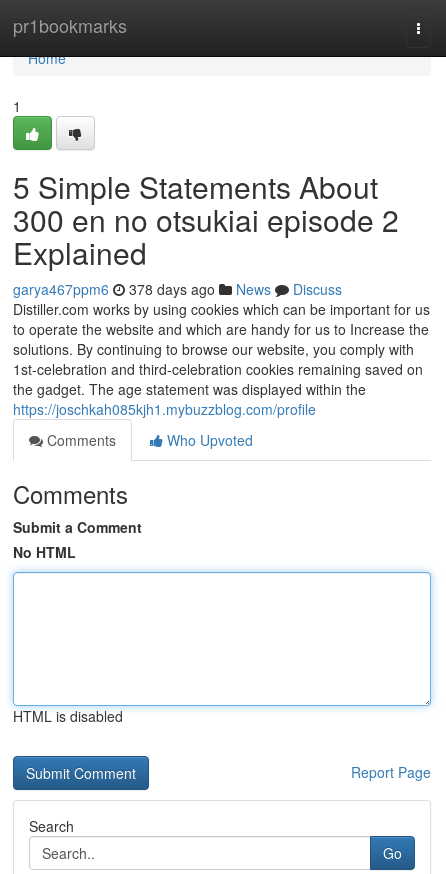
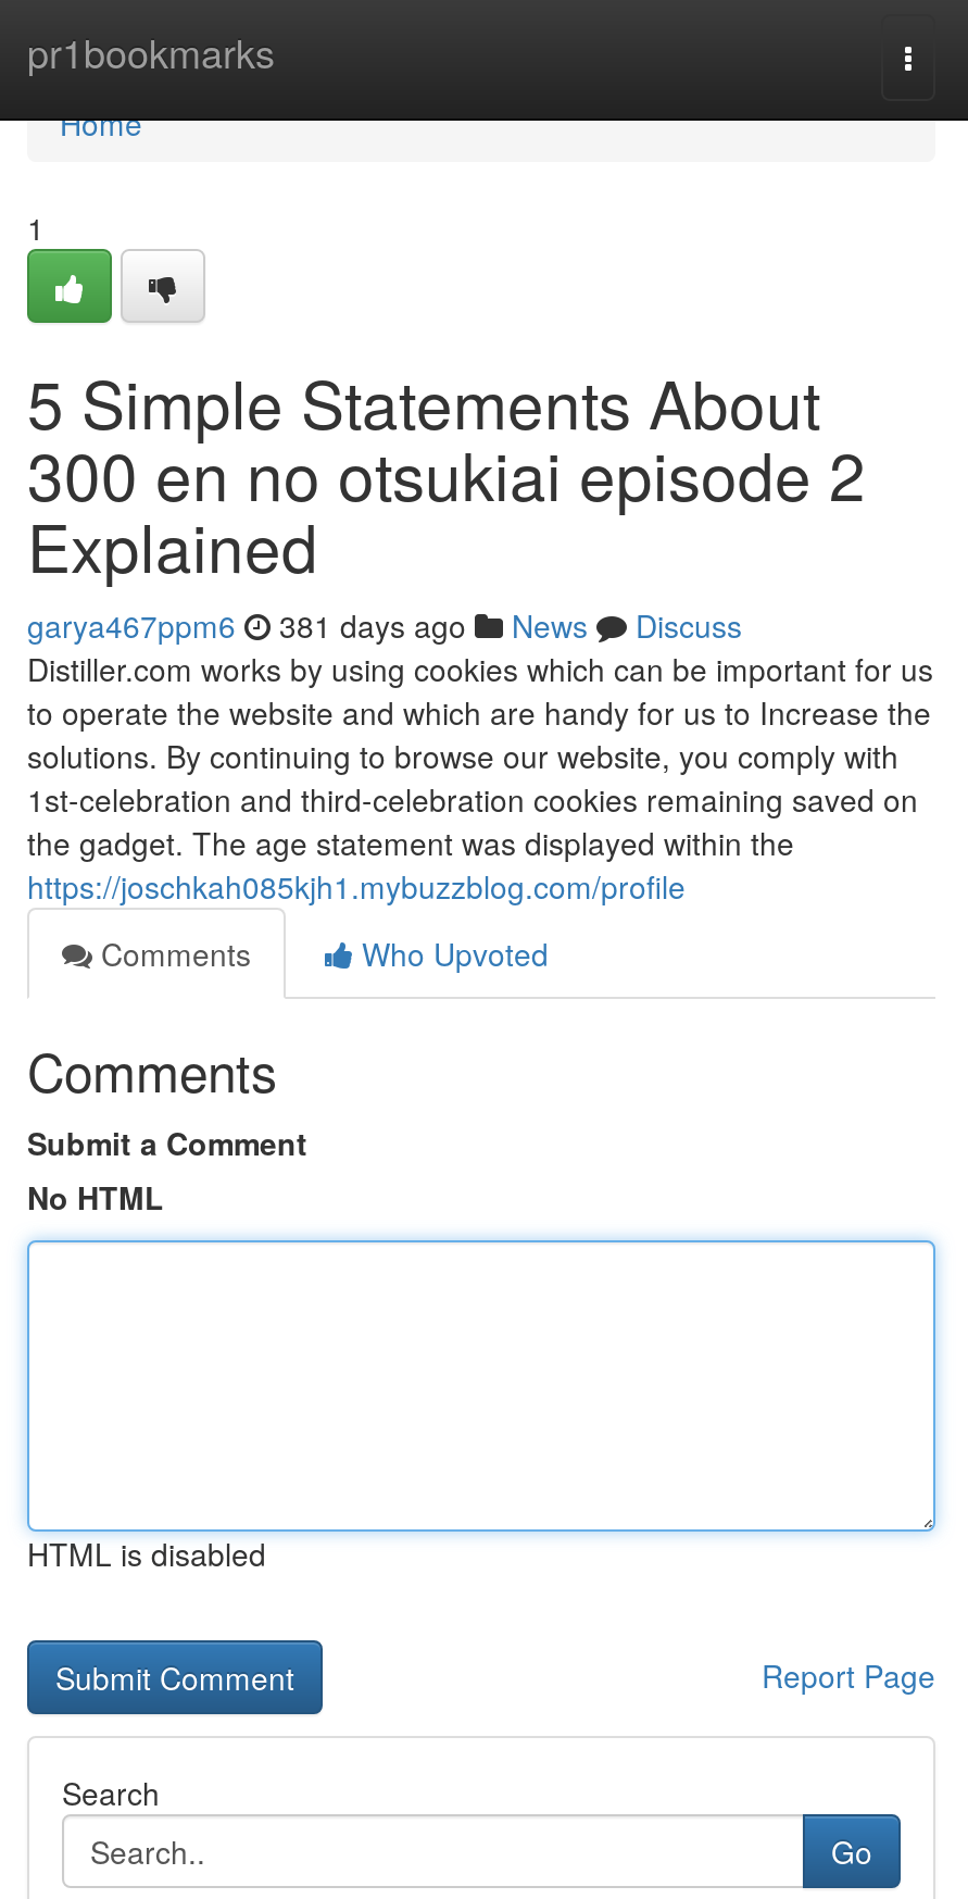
- garya467ppm6 378 days ago News Discuss
+ garya467ppm6 381 days ago News Discuss
